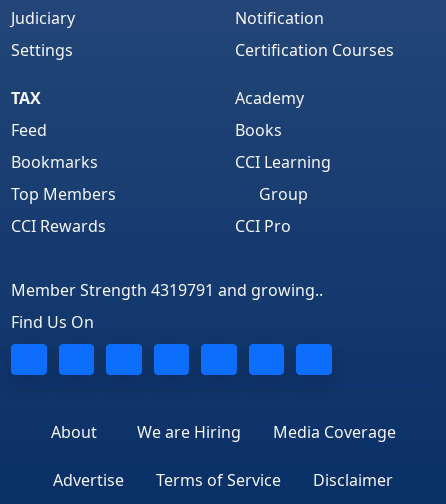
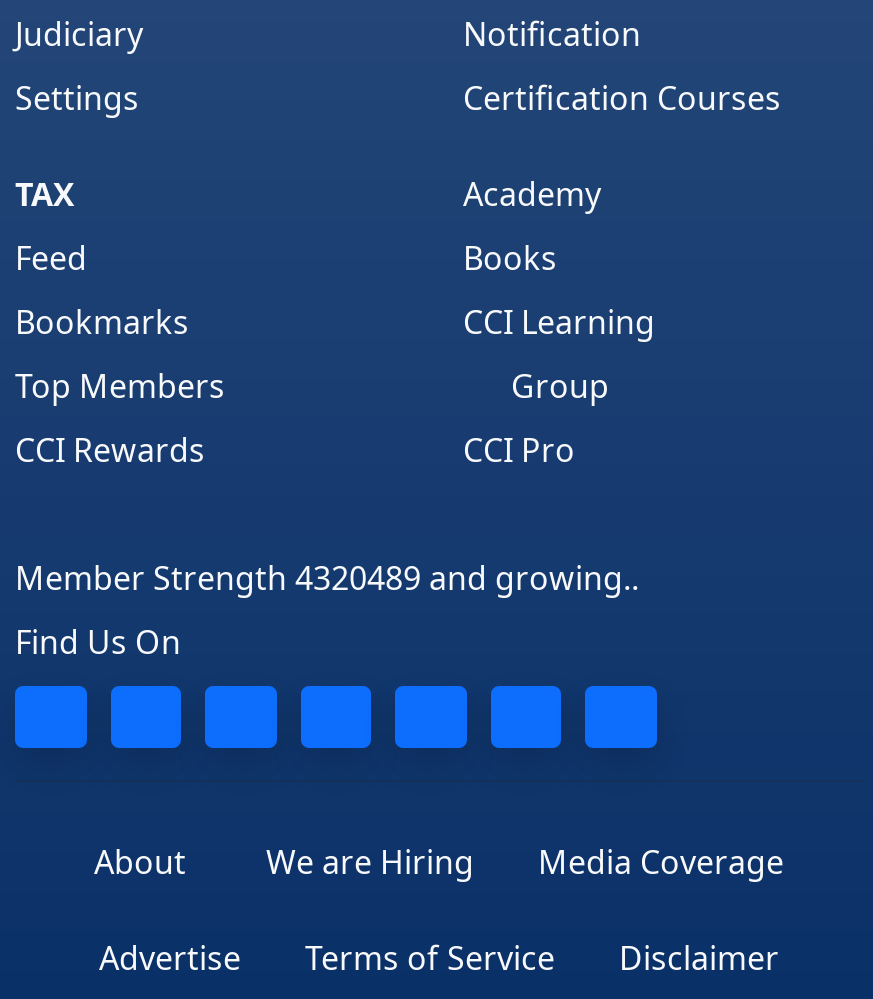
- Member Strength 4319791 and growing..
+ Member Strength 4320489 and growing..
